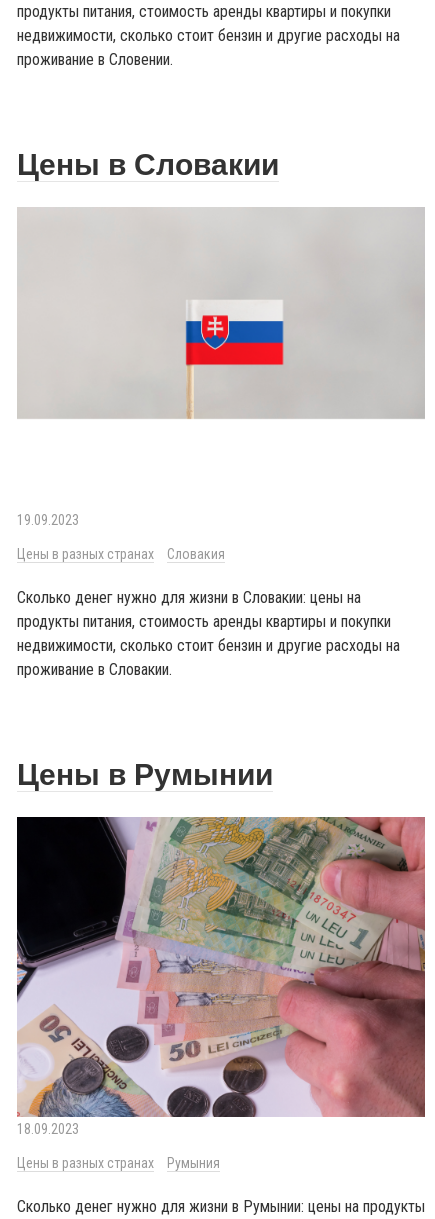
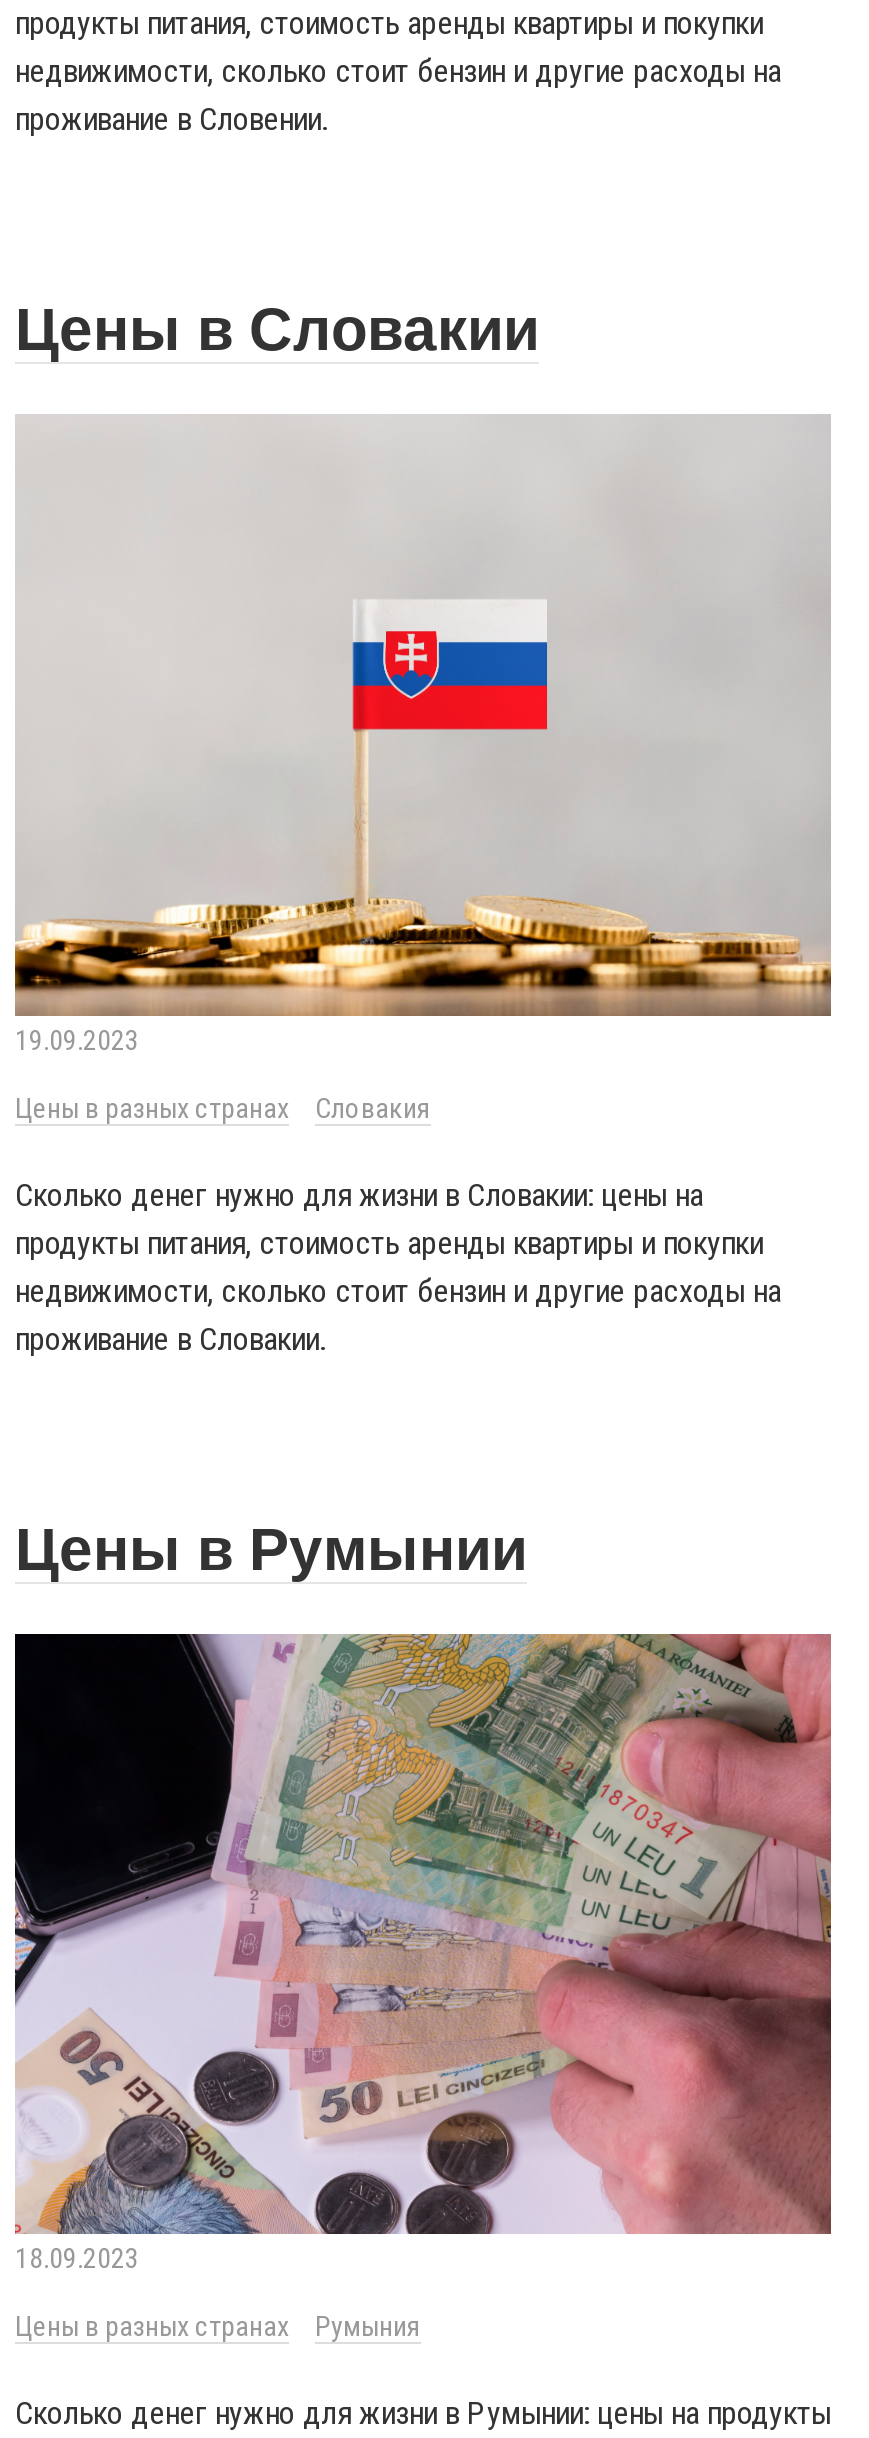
+ [image]
